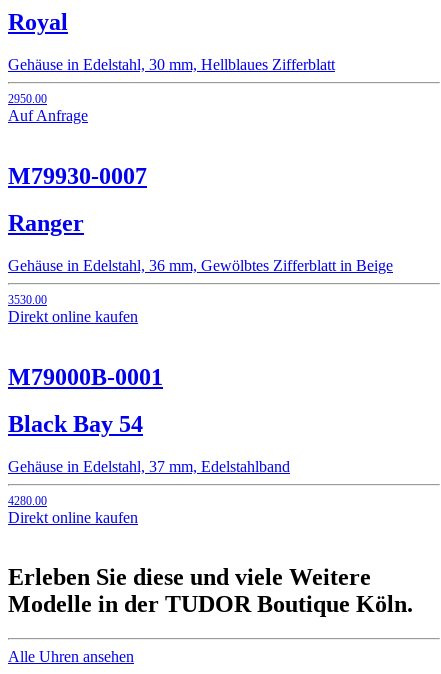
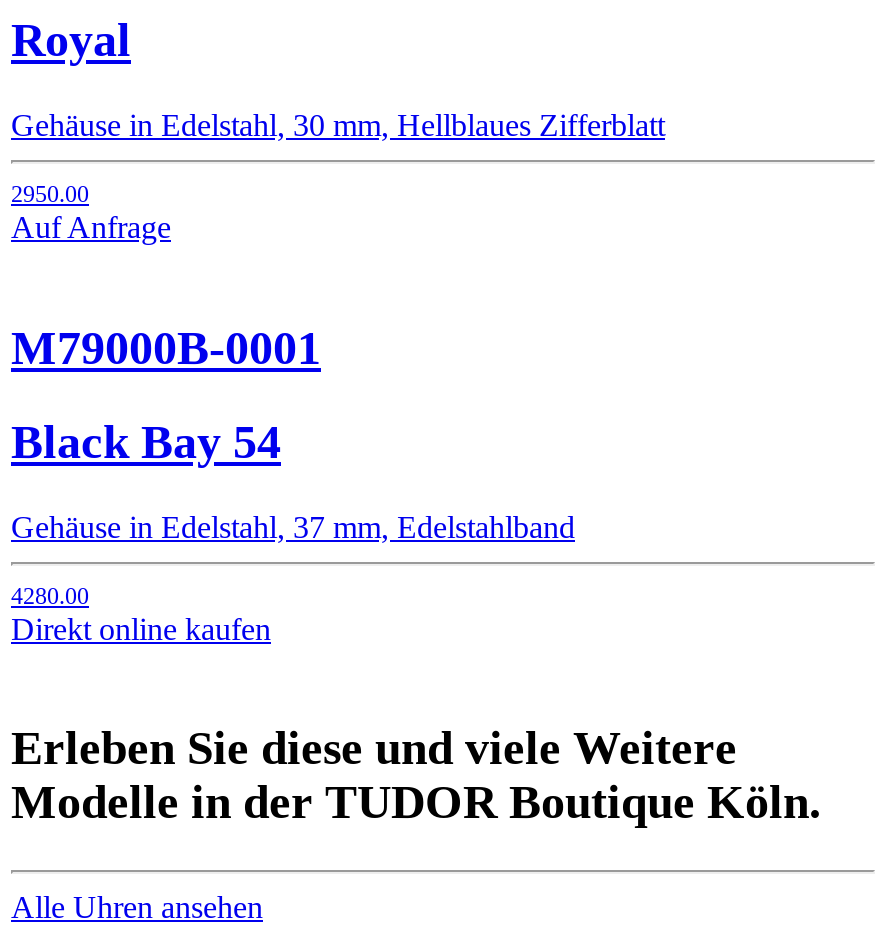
- M79930-0007
- Ranger
- Gehäuse in Edelstahl, 36 mm, Gewölbtes Zifferblatt in Beige
- 3530.00
- Direkt online kaufen
